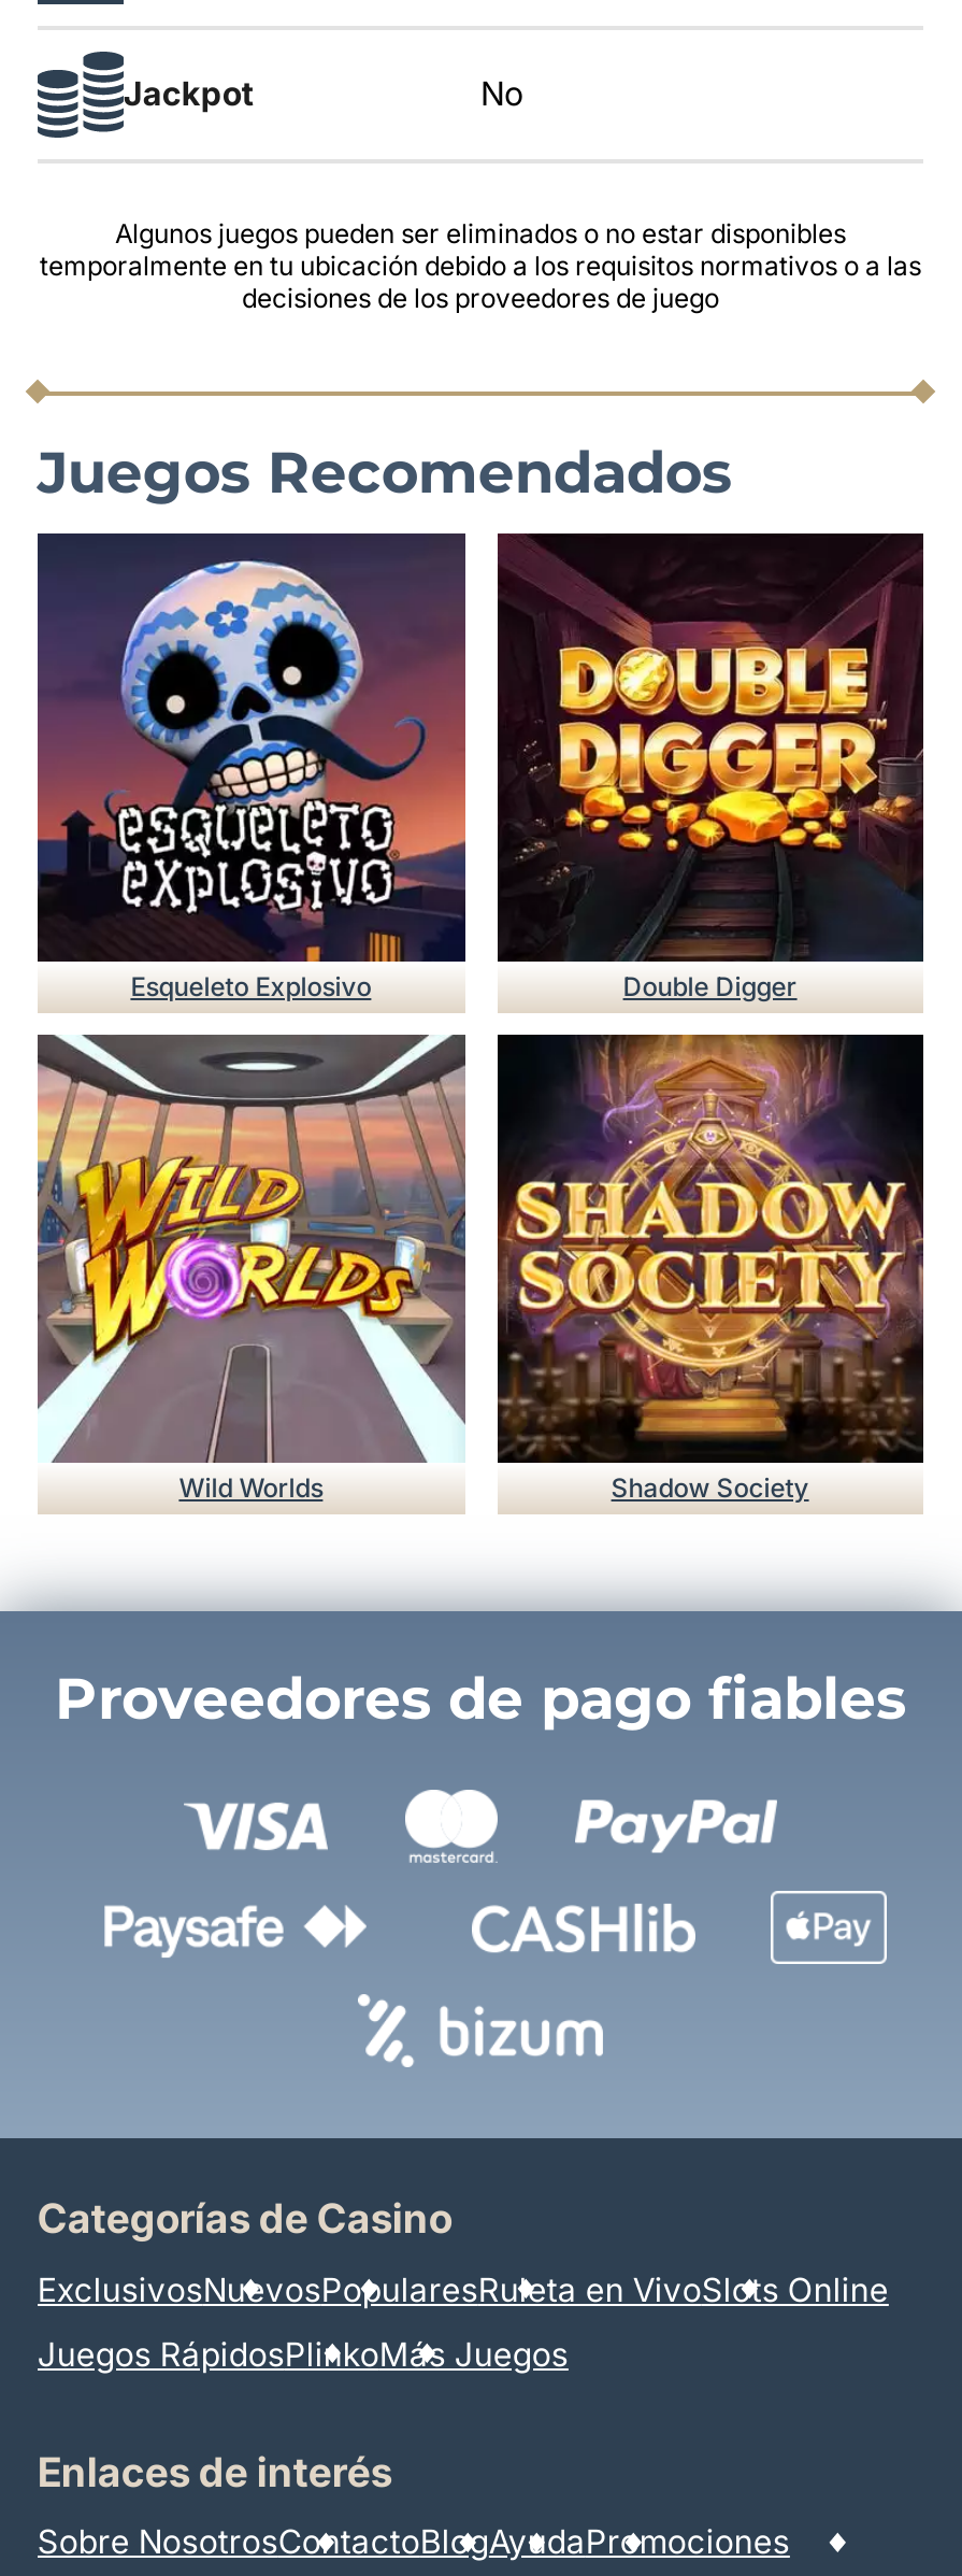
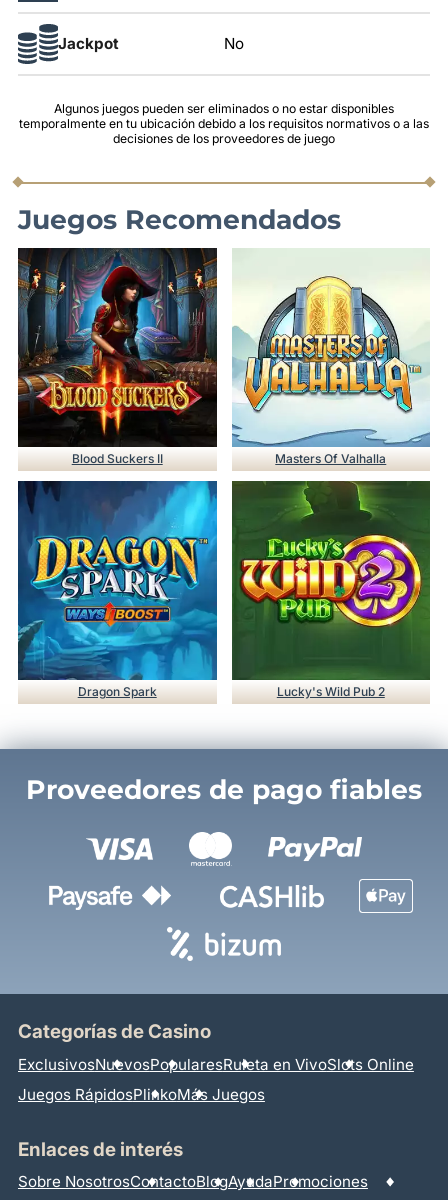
- [image]
- Esqueleto Explosivo
- Double Digger
+ [image]
+ Blood Suckers II
+ Masters Of Valhalla

- [image]
+ [image]

- [image]
- Wild Worlds
- Shadow Society
+ [image]
+ Dragon Spark
+ Lucky's Wild Pub 2

- [image]
+ [image]
